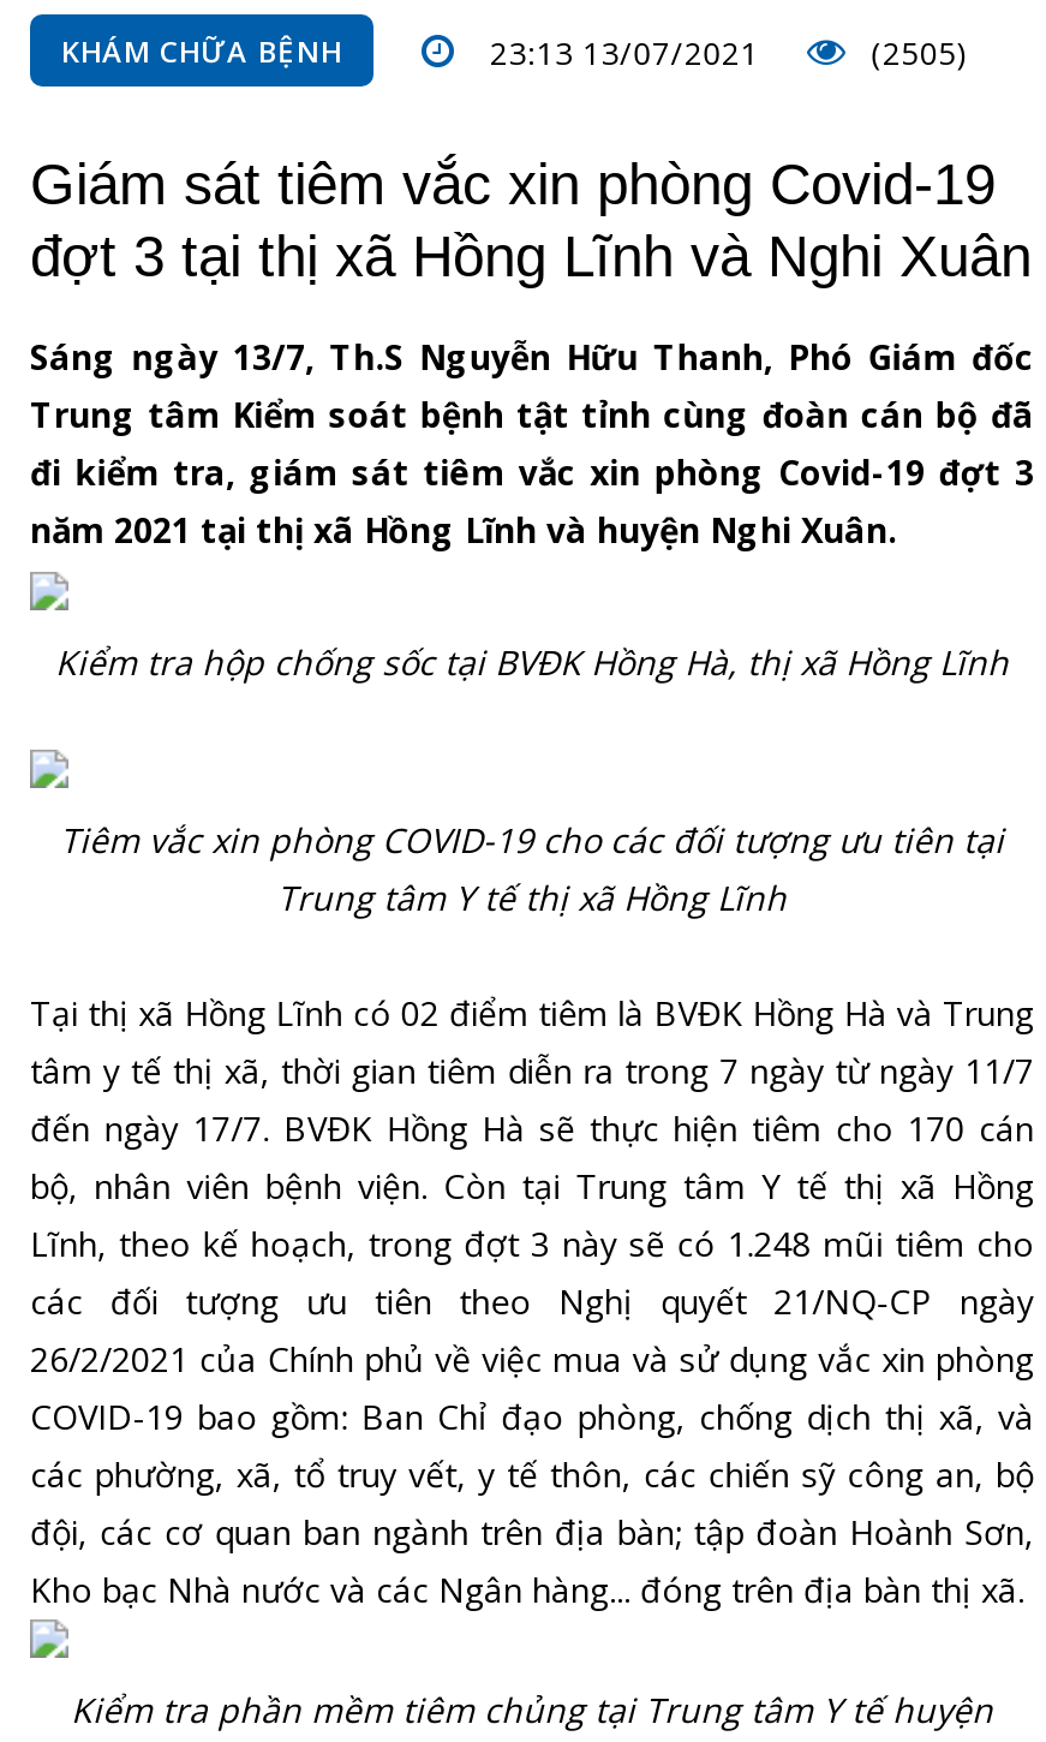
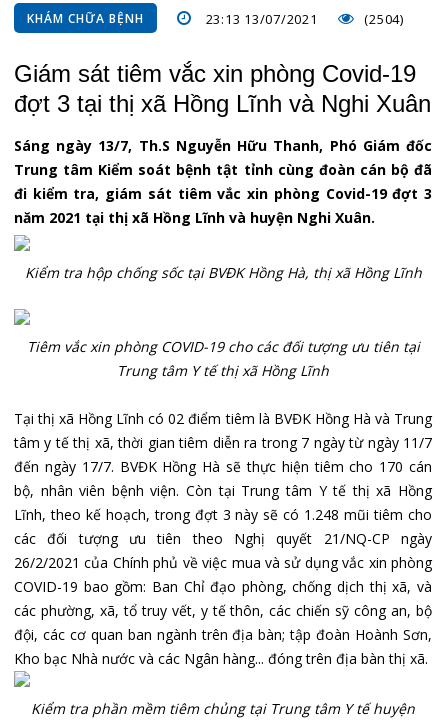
- (2505)
+ (2504)
